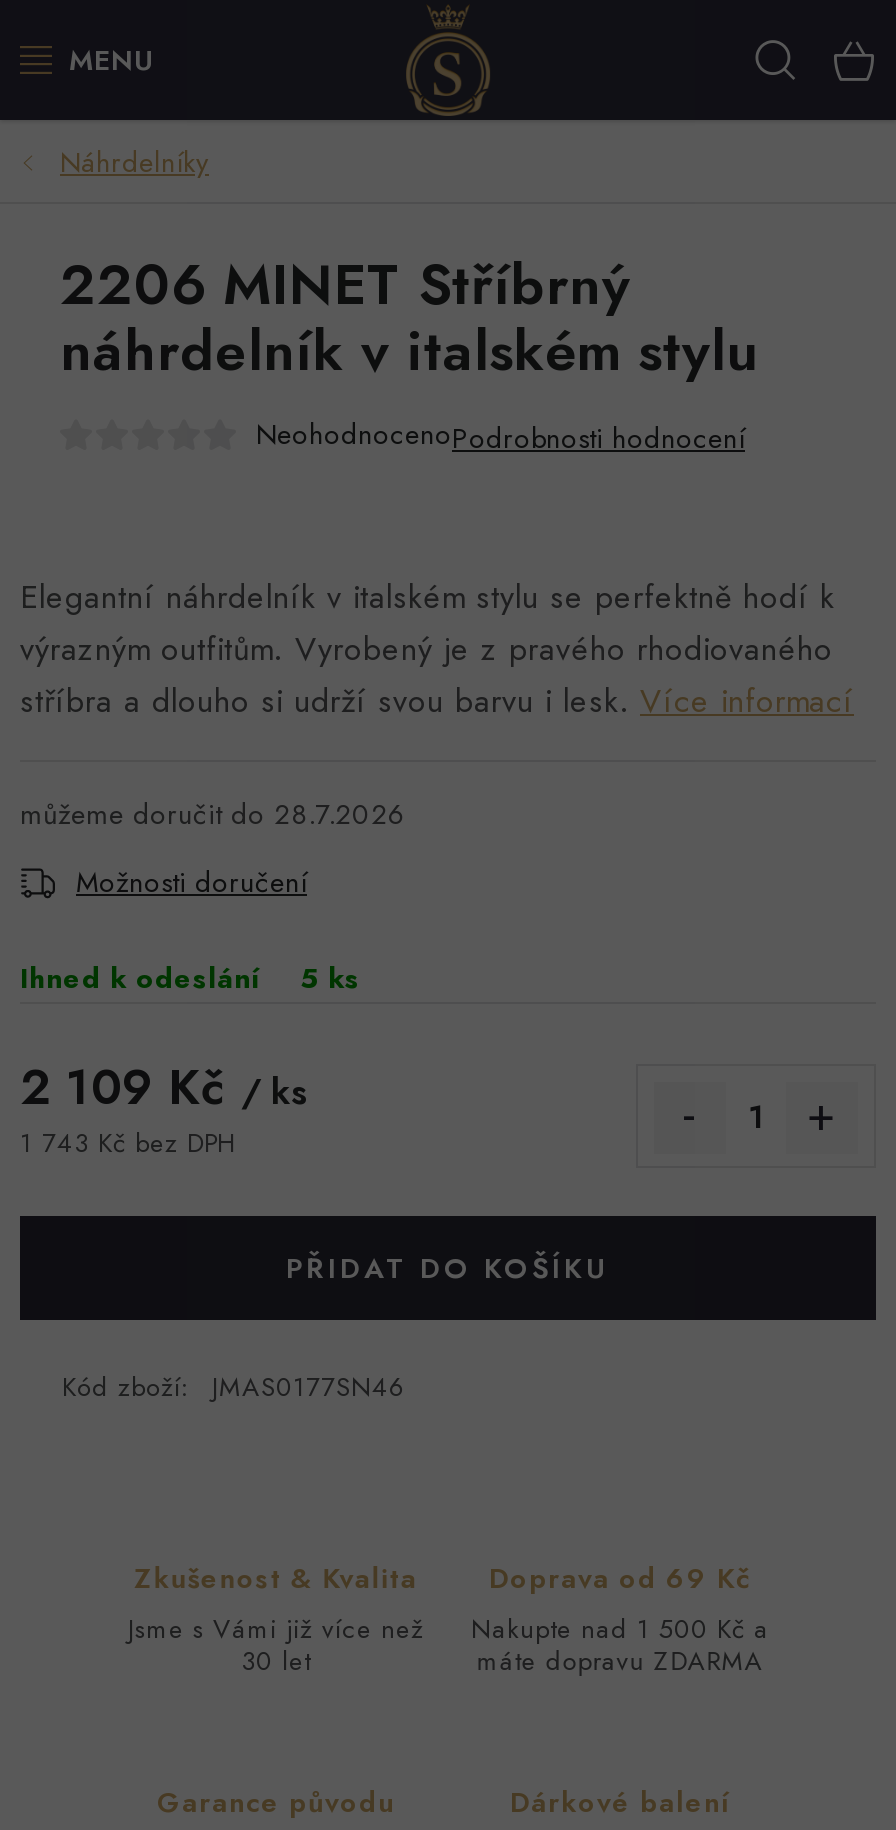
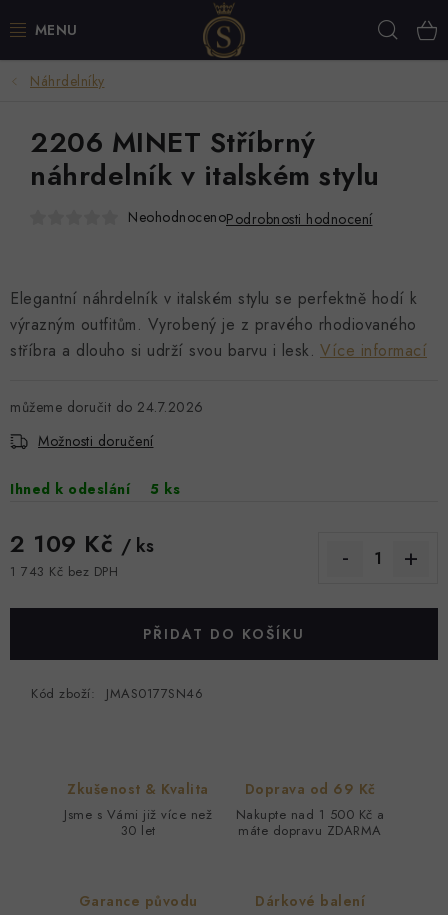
- 28.7.2026
+ 24.7.2026
